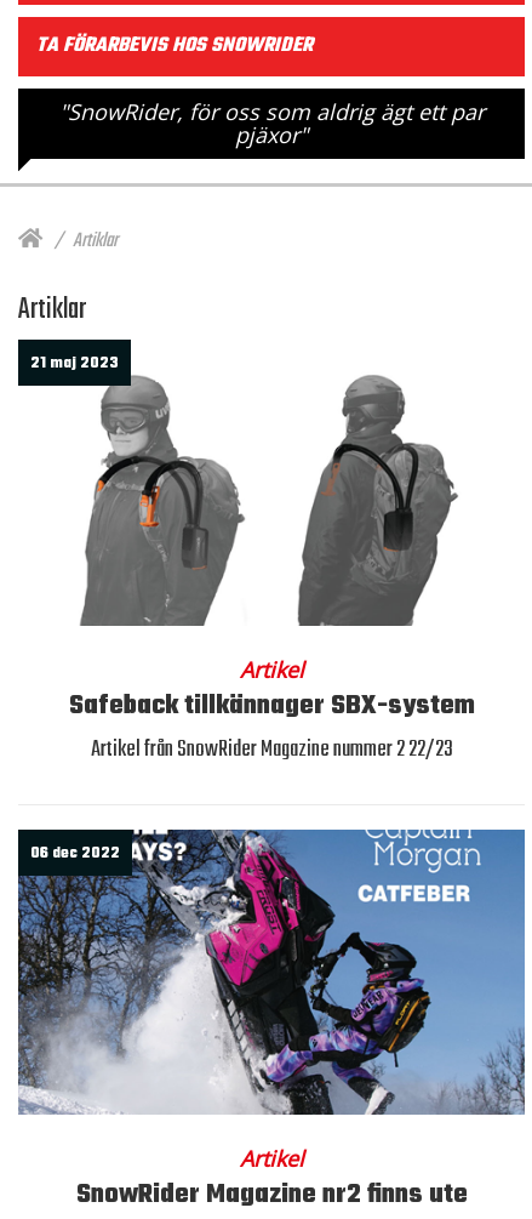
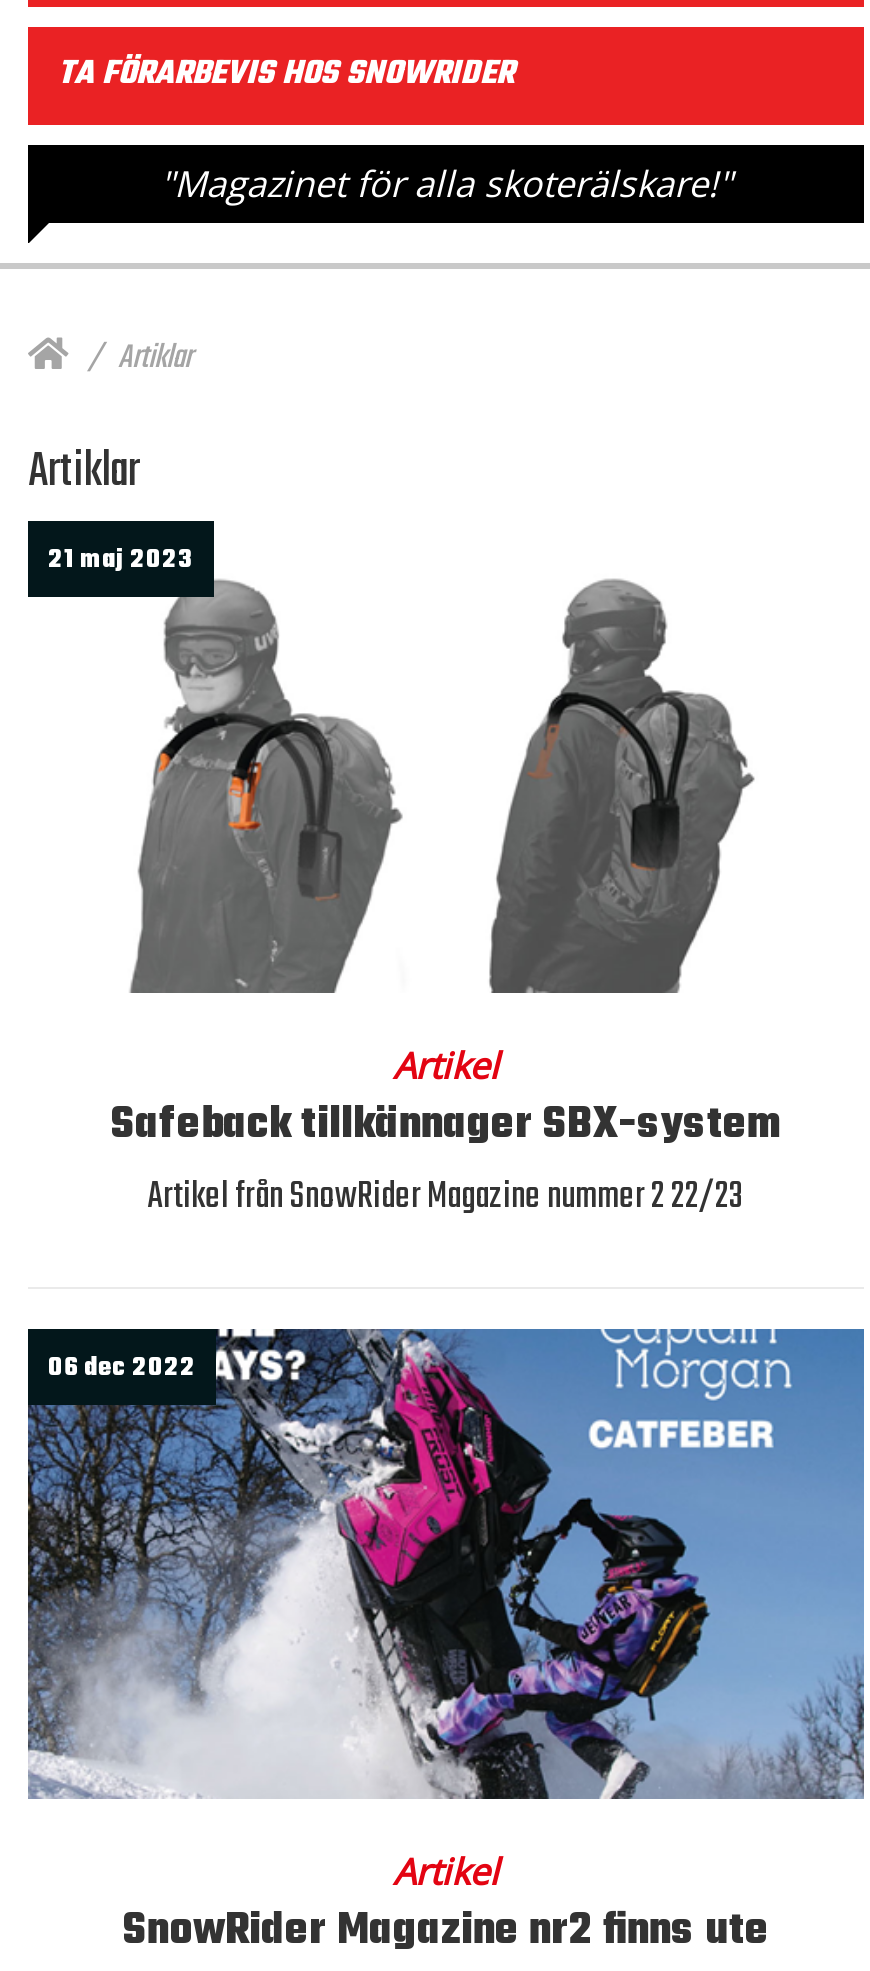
- "SnowRider, för oss som aldrig ägt ett par
- pjäxor"
+ "Magazinet för alla skoterälskare!"
